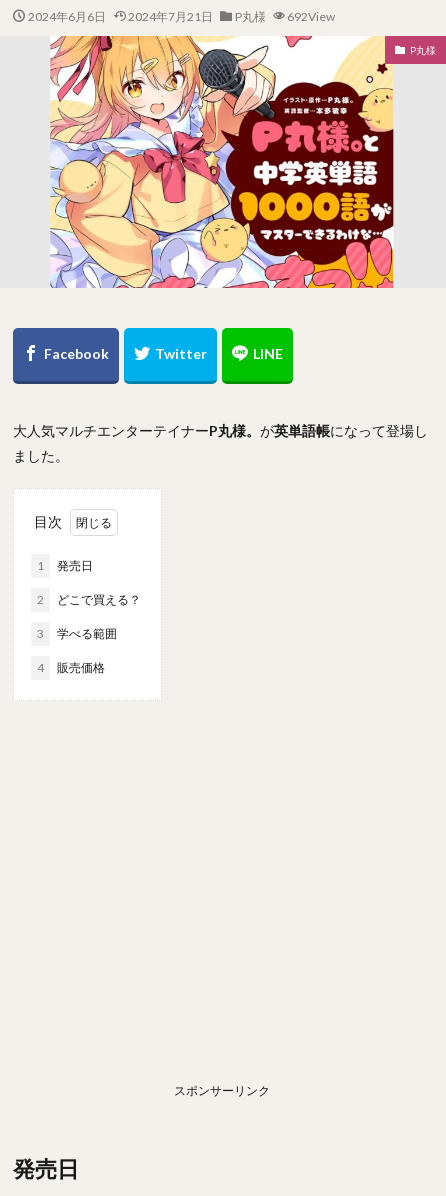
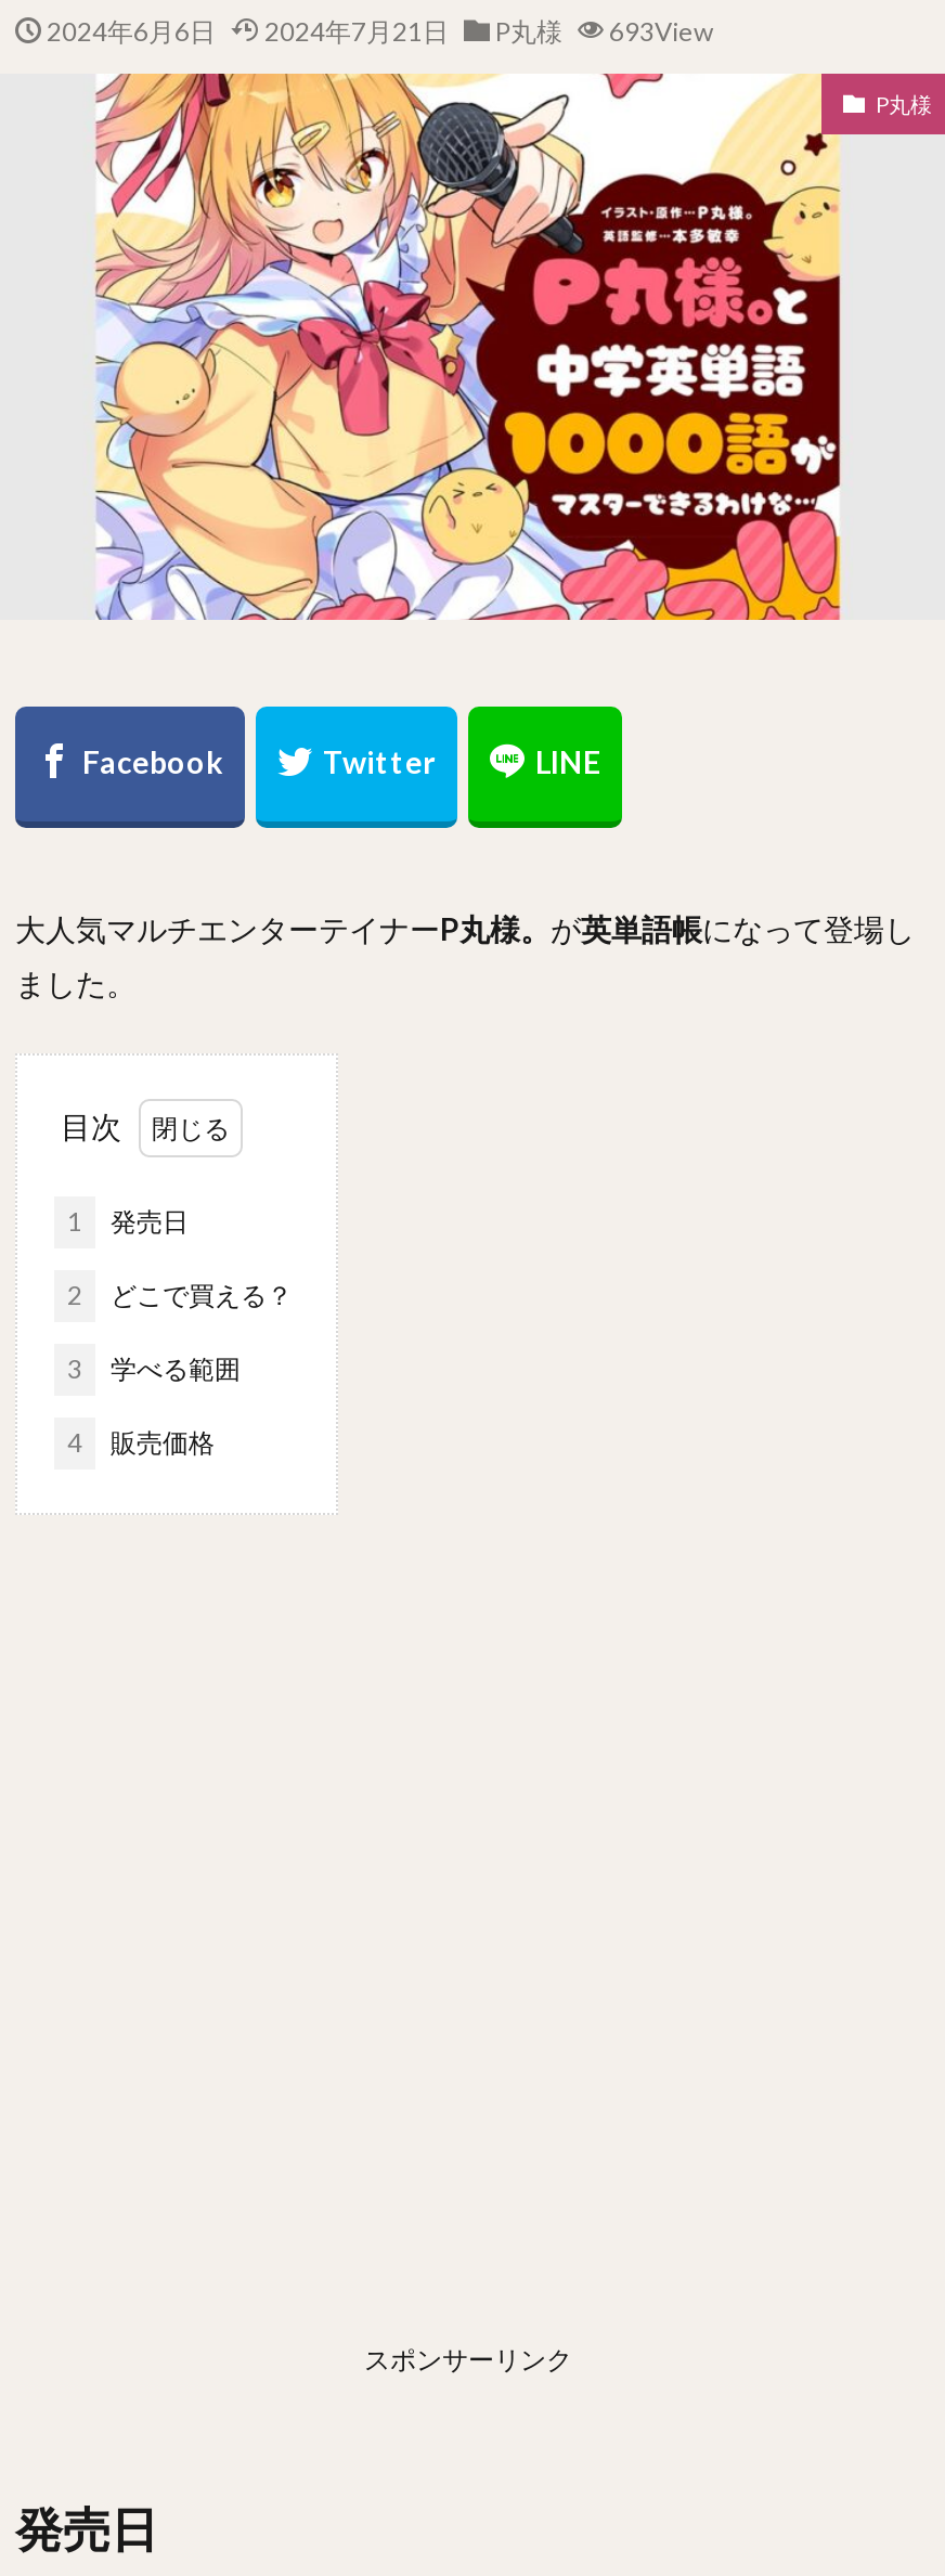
- 692View
+ 693View
